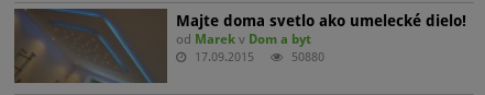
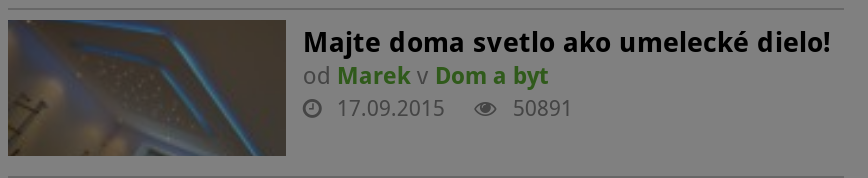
- 50880
+ 50891
